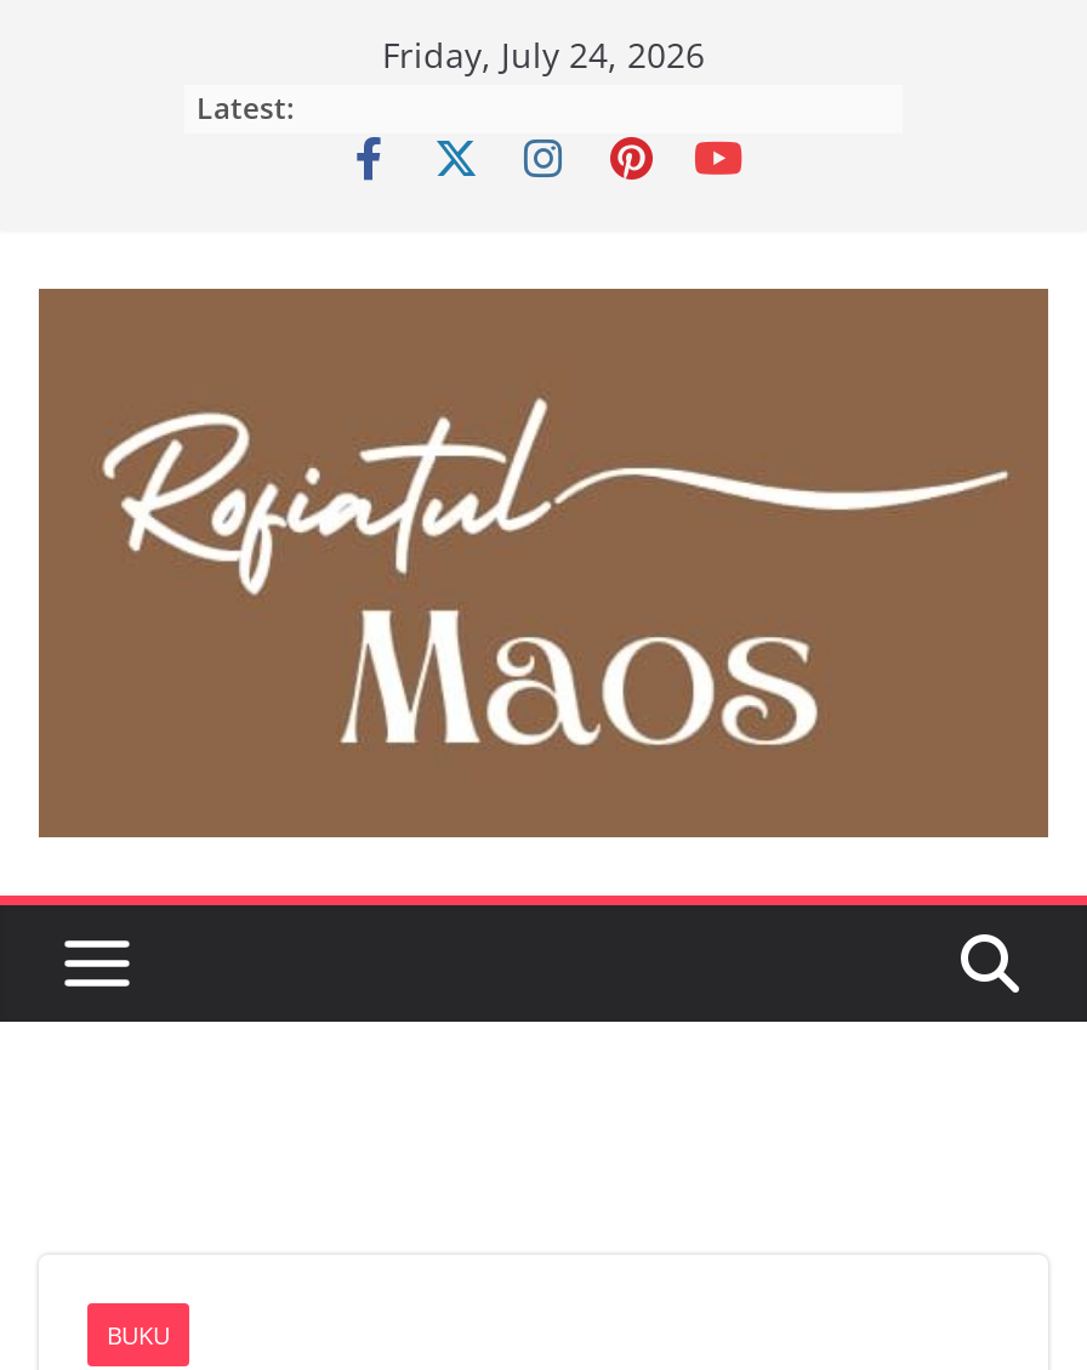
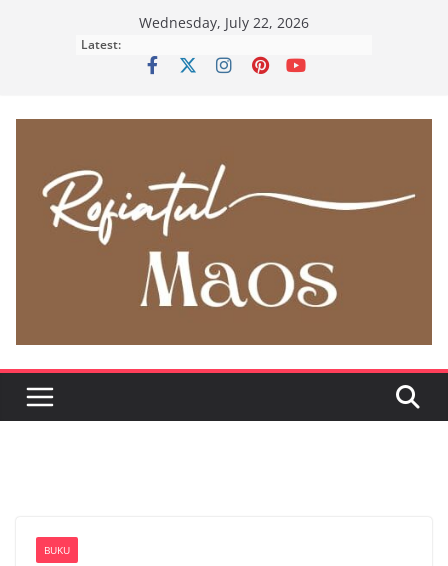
- Friday, July 24, 2026
+ Wednesday, July 22, 2026
